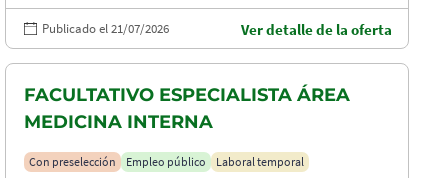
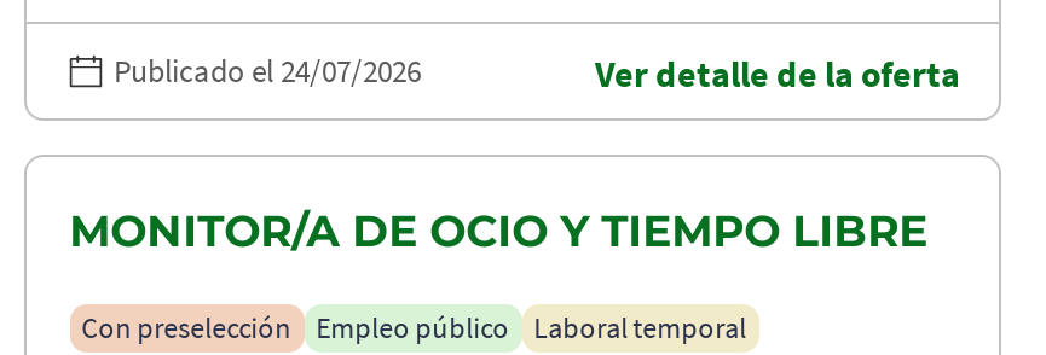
- Publicado el 21/07/2026
+ Publicado el 24/07/2026

- FACULTATIVO ESPECIALISTA ÁREA
- MEDICINA INTERNA
+ MONITOR/A DE OCIO Y TIEMPO LIBRE
